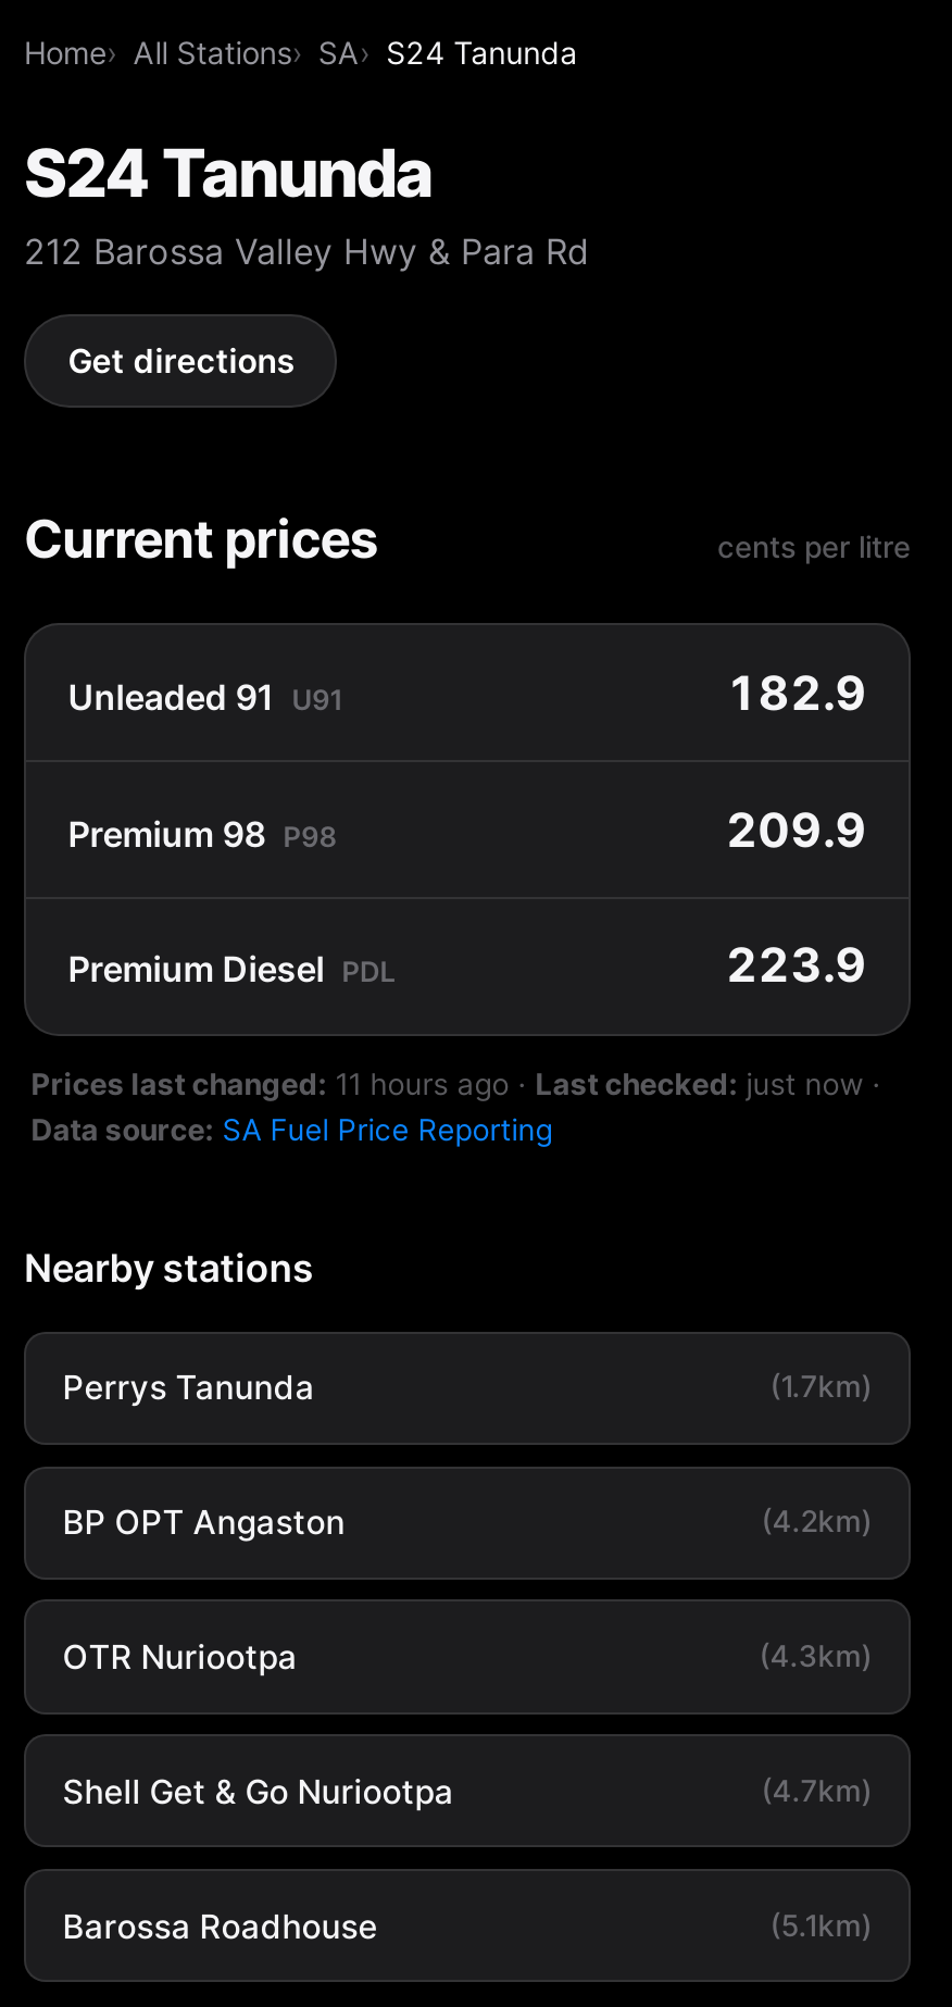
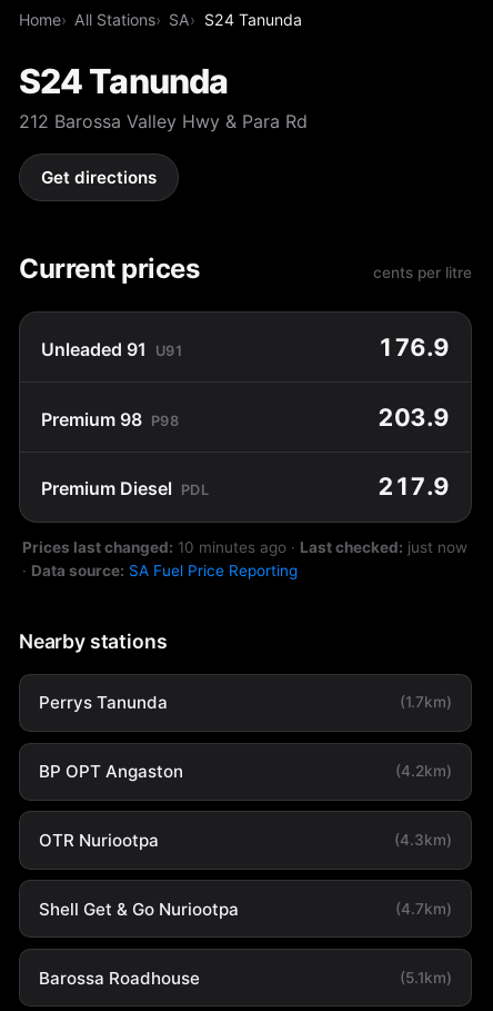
- 182.9
+ 176.9

- 209.9
+ 203.9

- 223.9
+ 217.9

- Prices last changed: 11 hours ago · Last checked: just now ·
- Data source: SA Fuel Price Reporting
+ Prices last changed: 10 minutes ago · Last checked: just now
+ · Data source: SA Fuel Price Reporting
